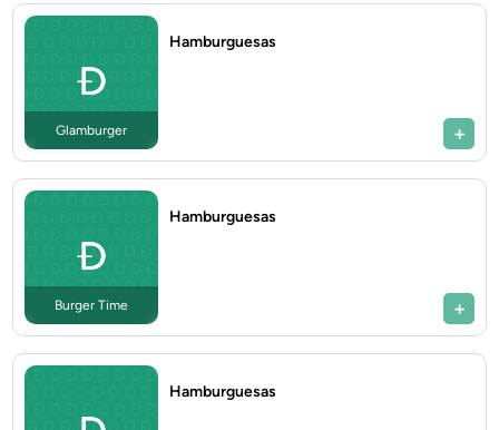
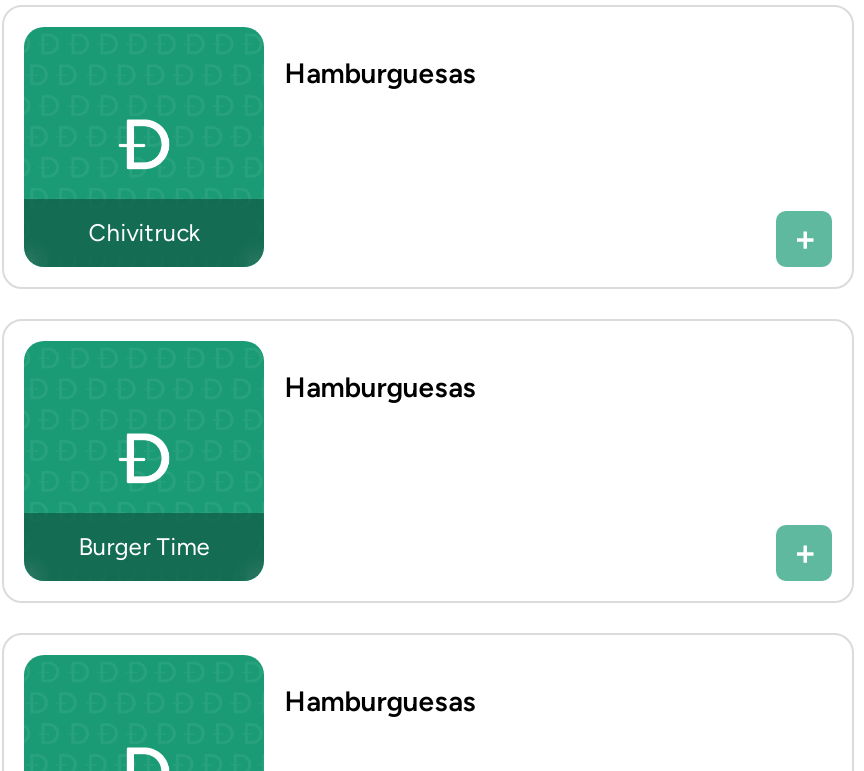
- Glamburger
+ Chivitruck
